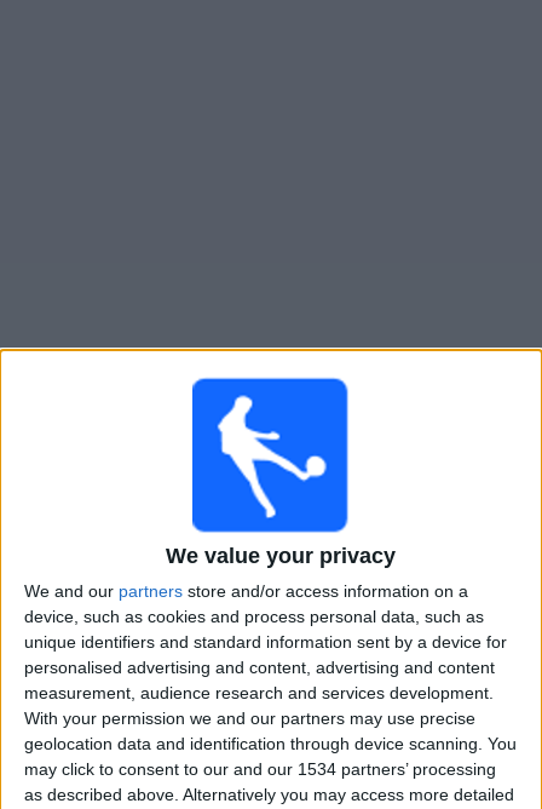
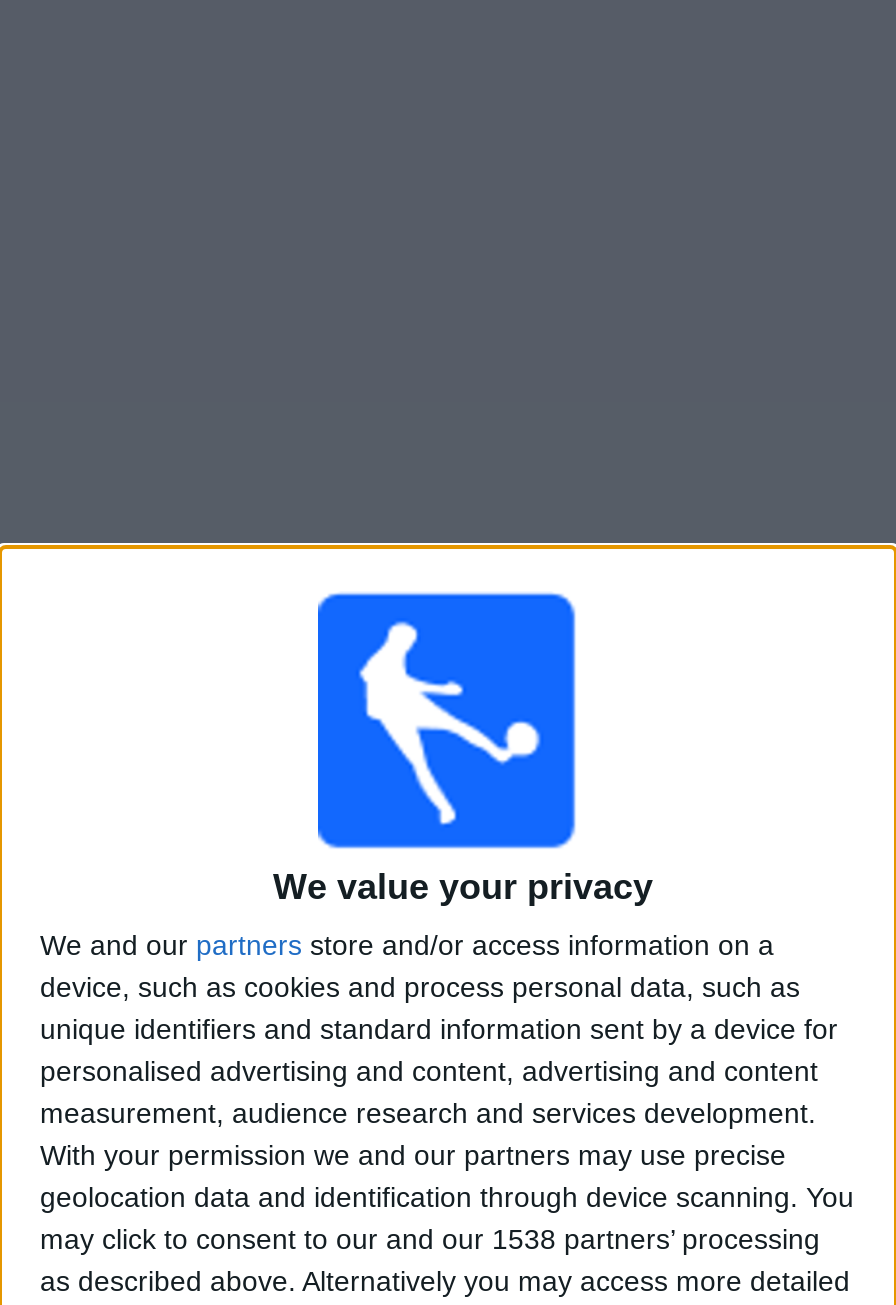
- may click to consent to our and our 1534 partners’ processing
+ may click to consent to our and our 1538 partners’ processing
